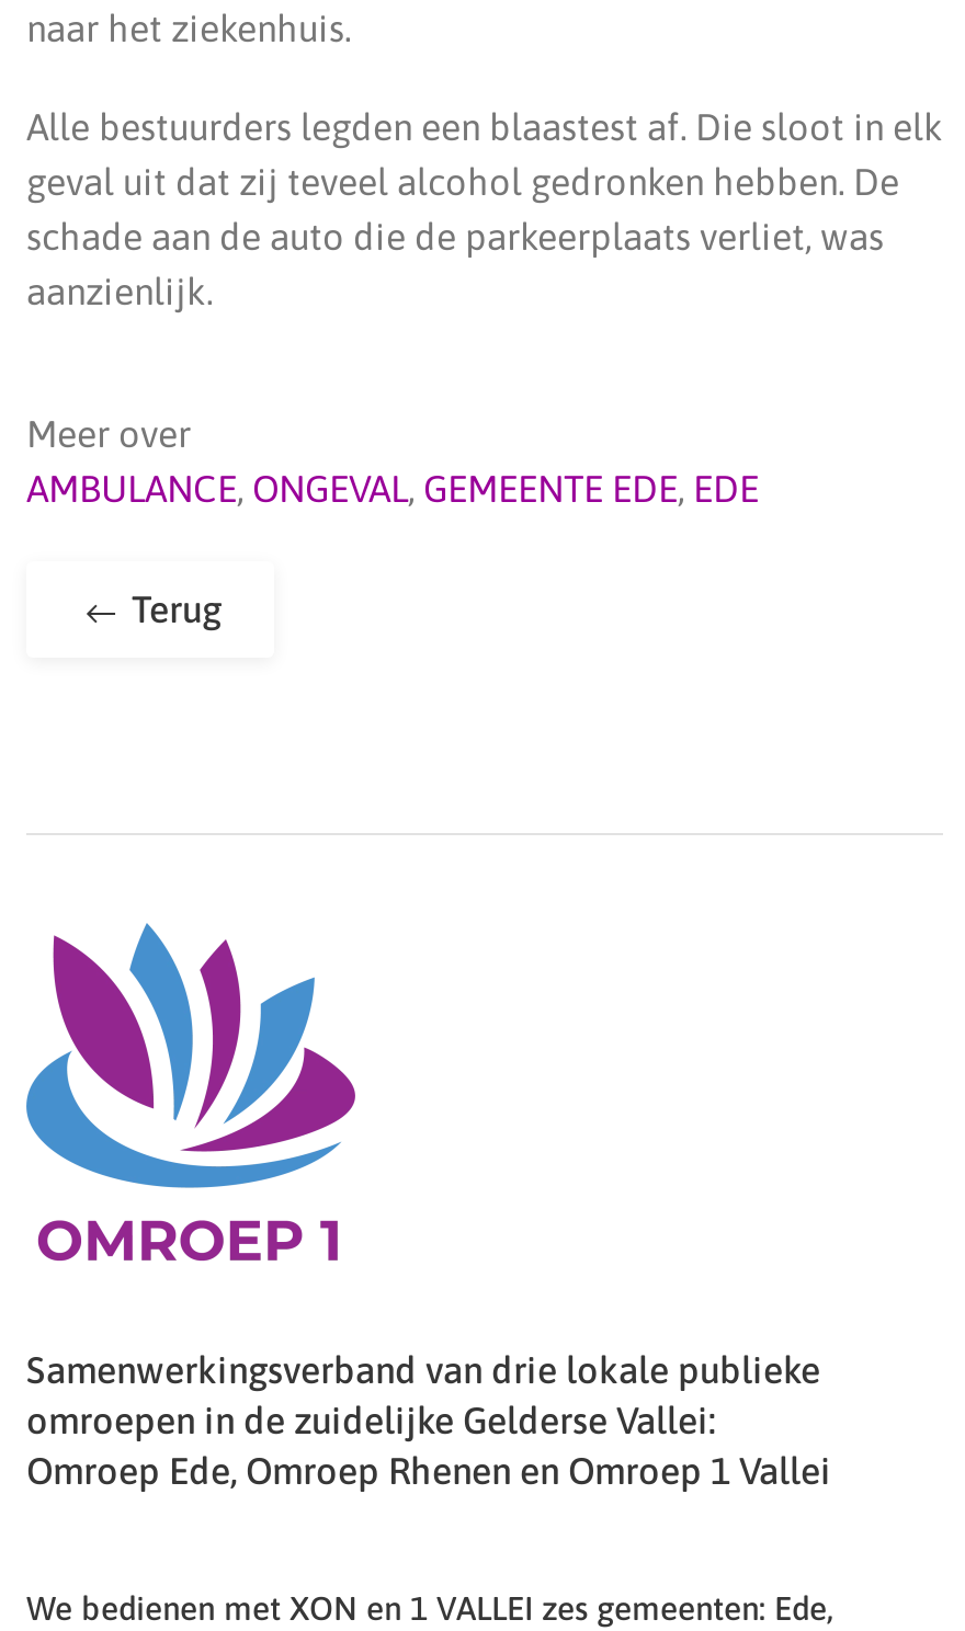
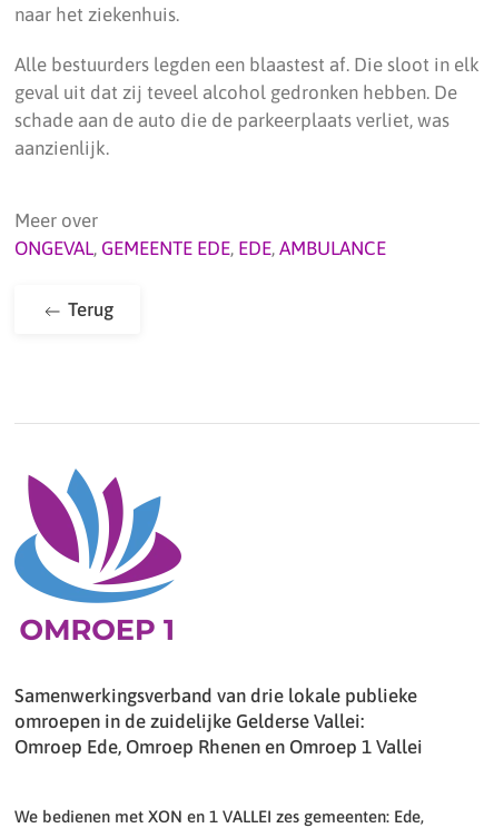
- AMBULANCE, ONGEVAL, GEMEENTE EDE, EDE
+ ONGEVAL, GEMEENTE EDE, EDE, AMBULANCE
